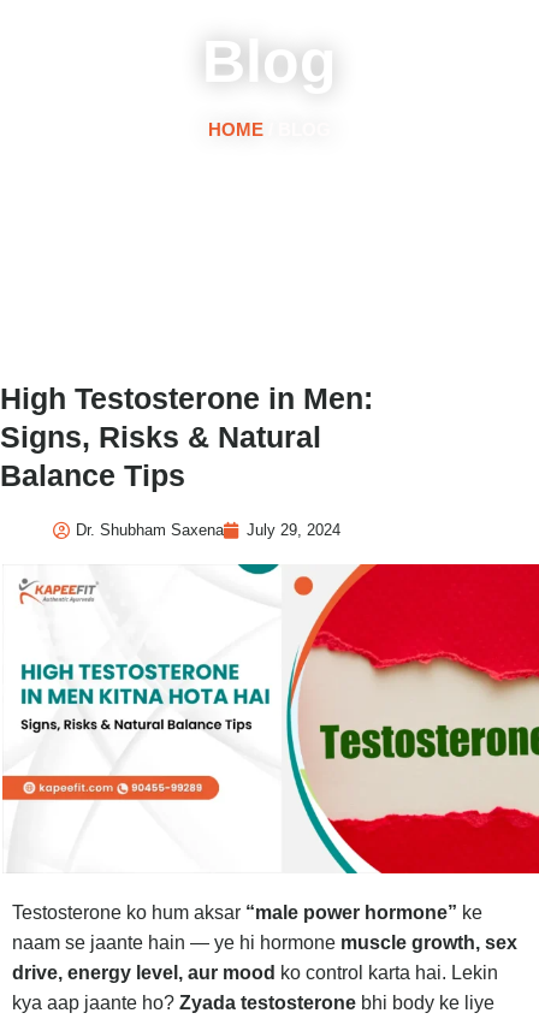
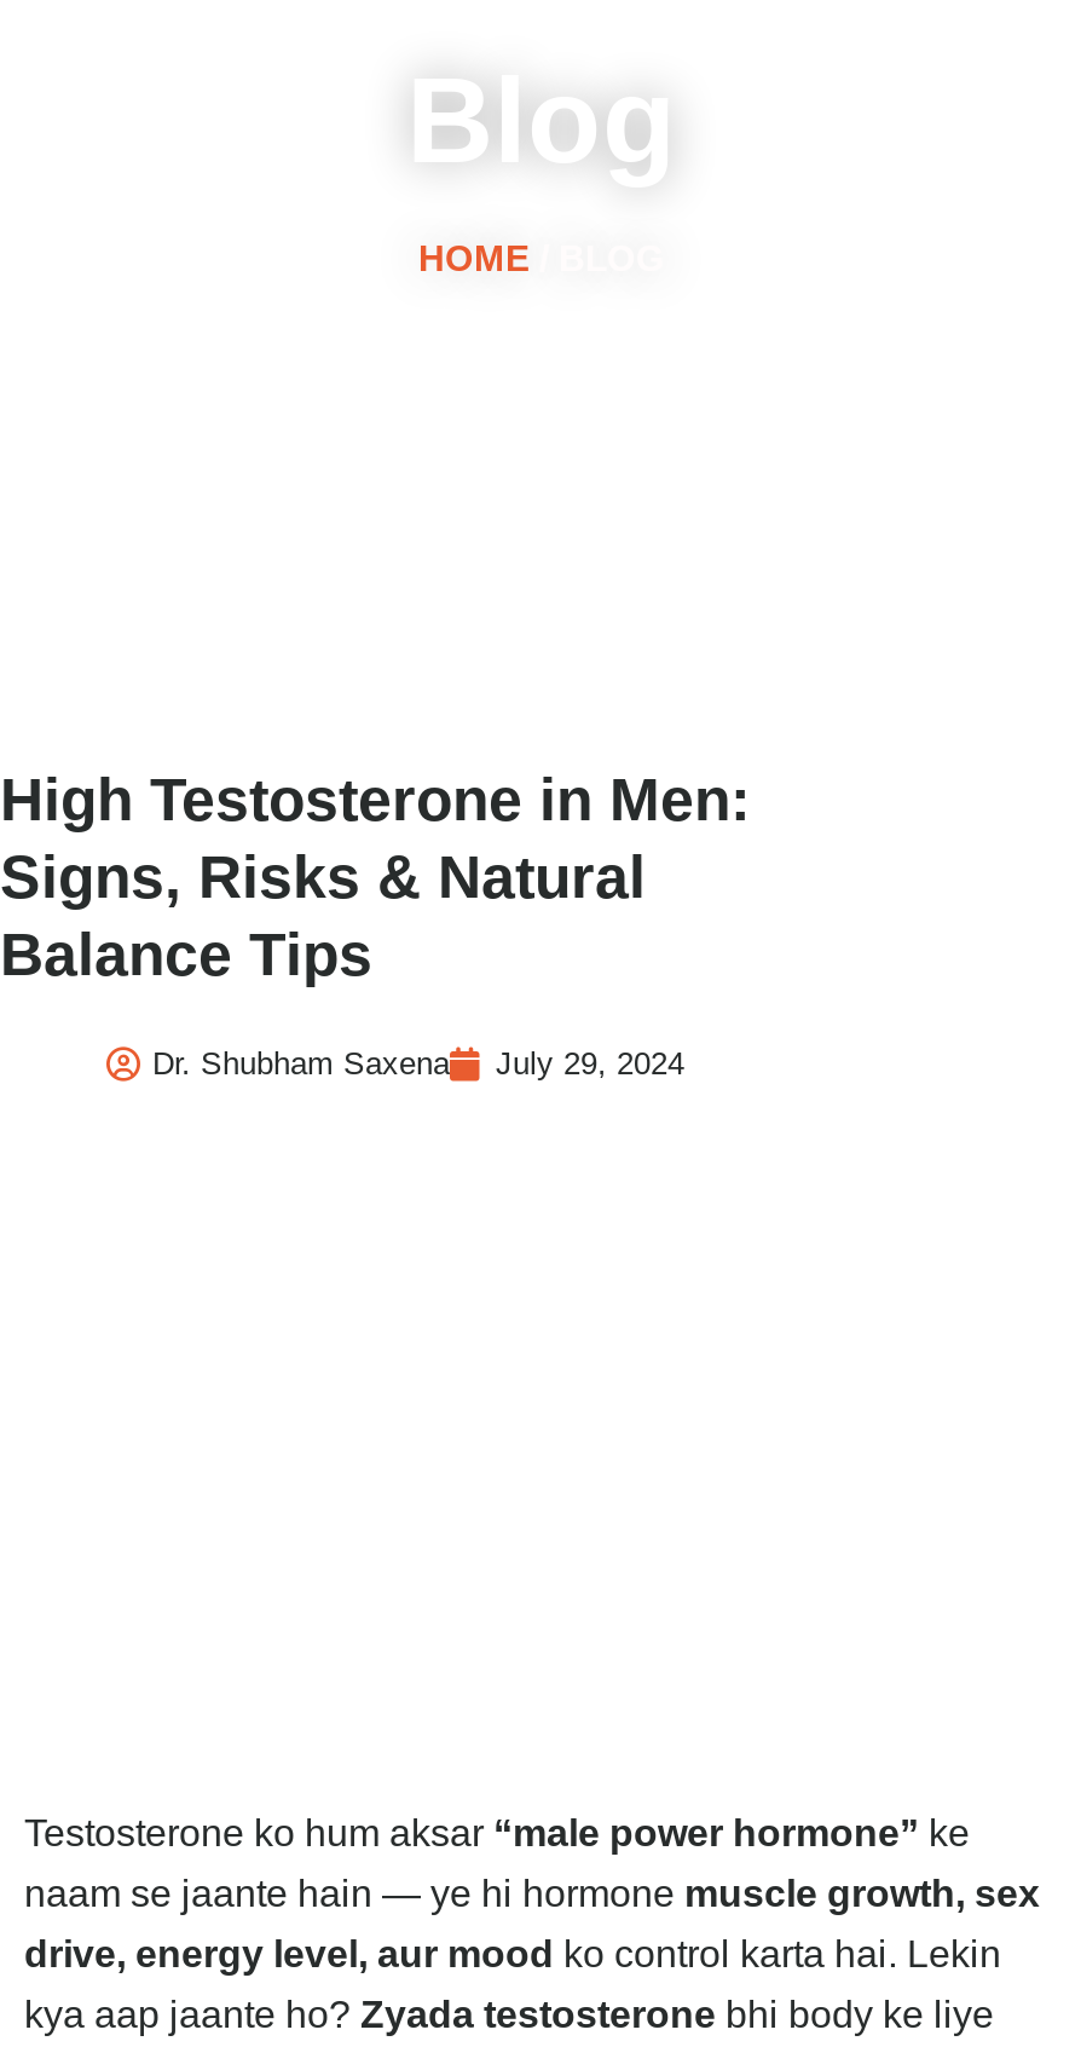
- [image]
